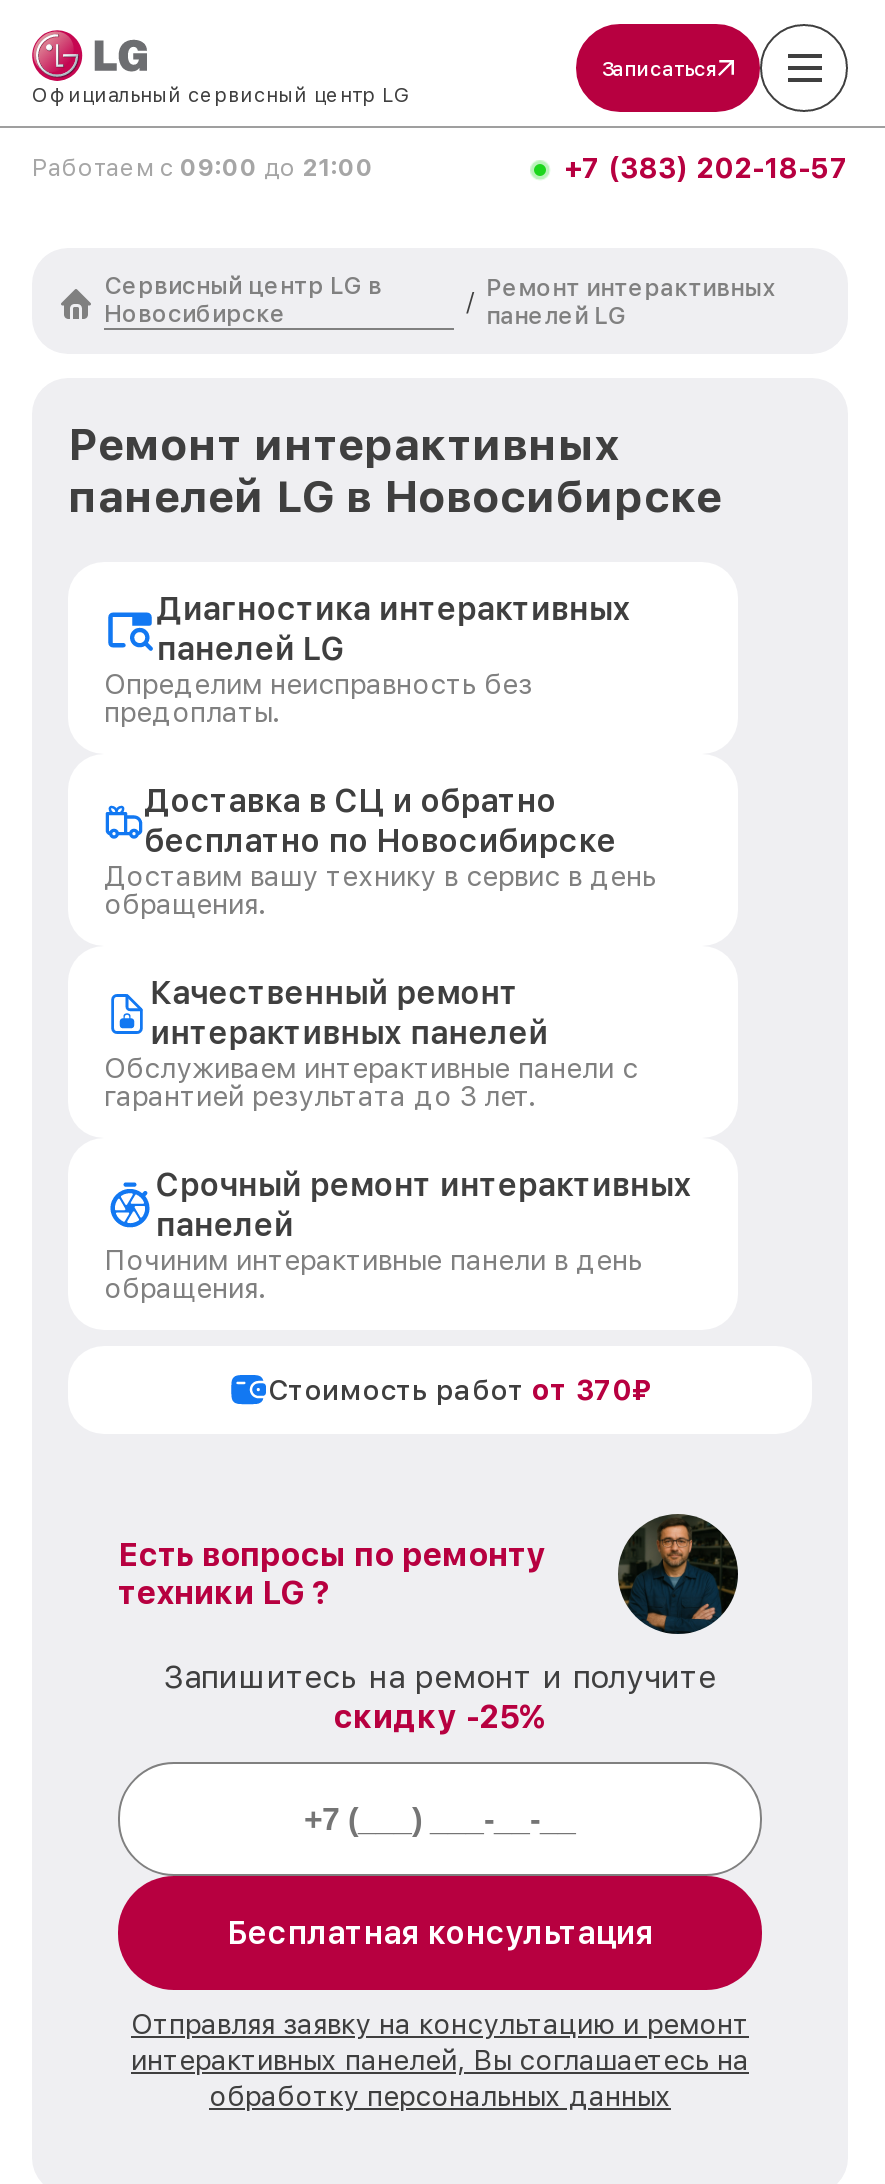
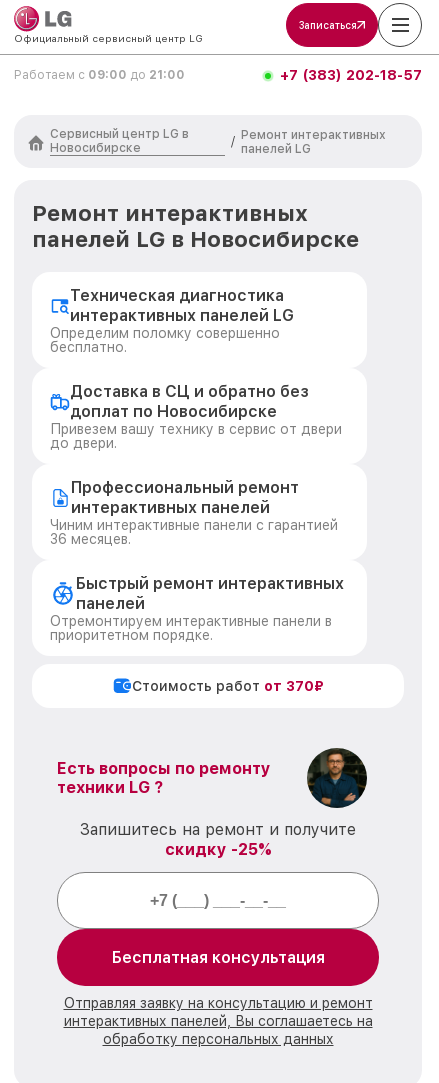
- Диагностика интерактивных
- панелей LG
- Определим неисправность без
- предоплаты.
+ Техническая диагностика
+ интерактивных панелей LG
+ Определим поломку совершенно
+ бесплатно.

- Доставка в СЦ и обратно
- бесплатно по Новосибирске
- Доставим вашу технику в сервис в день
- обращения.
+ Доставка в СЦ и обратно без
+ доплат по Новосибирске
+ Привезем вашу технику в сервис от двери
+ до двери.

- Качественный ремонт
+ Профессиональный ремонт

- Обслуживаем интерактивные панели с
- гарантией результата до 3 лет.
+ Чиним интерактивные панели с гарантией
+ 36 месяцев.

- Срочный ремонт интерактивных
+ Быстрый ремонт интерактивных

- Починим интерактивные панели в день
- обращения.
+ Отремонтируем интерактивные панели в
+ приоритетном порядке.
